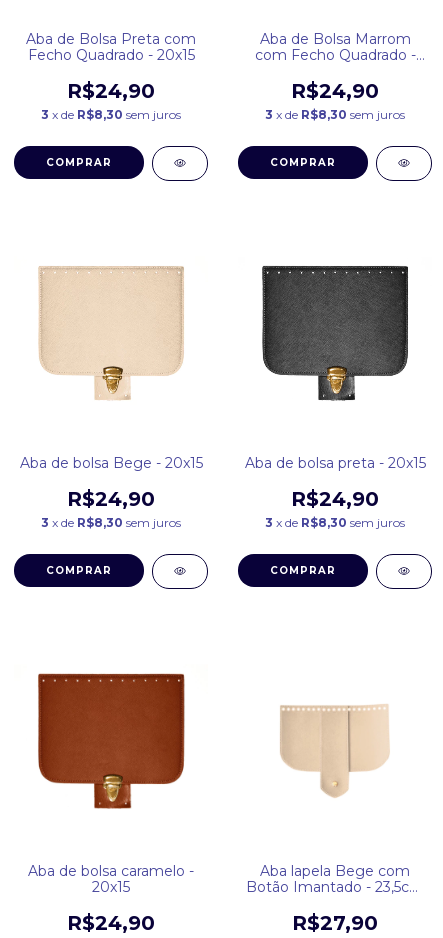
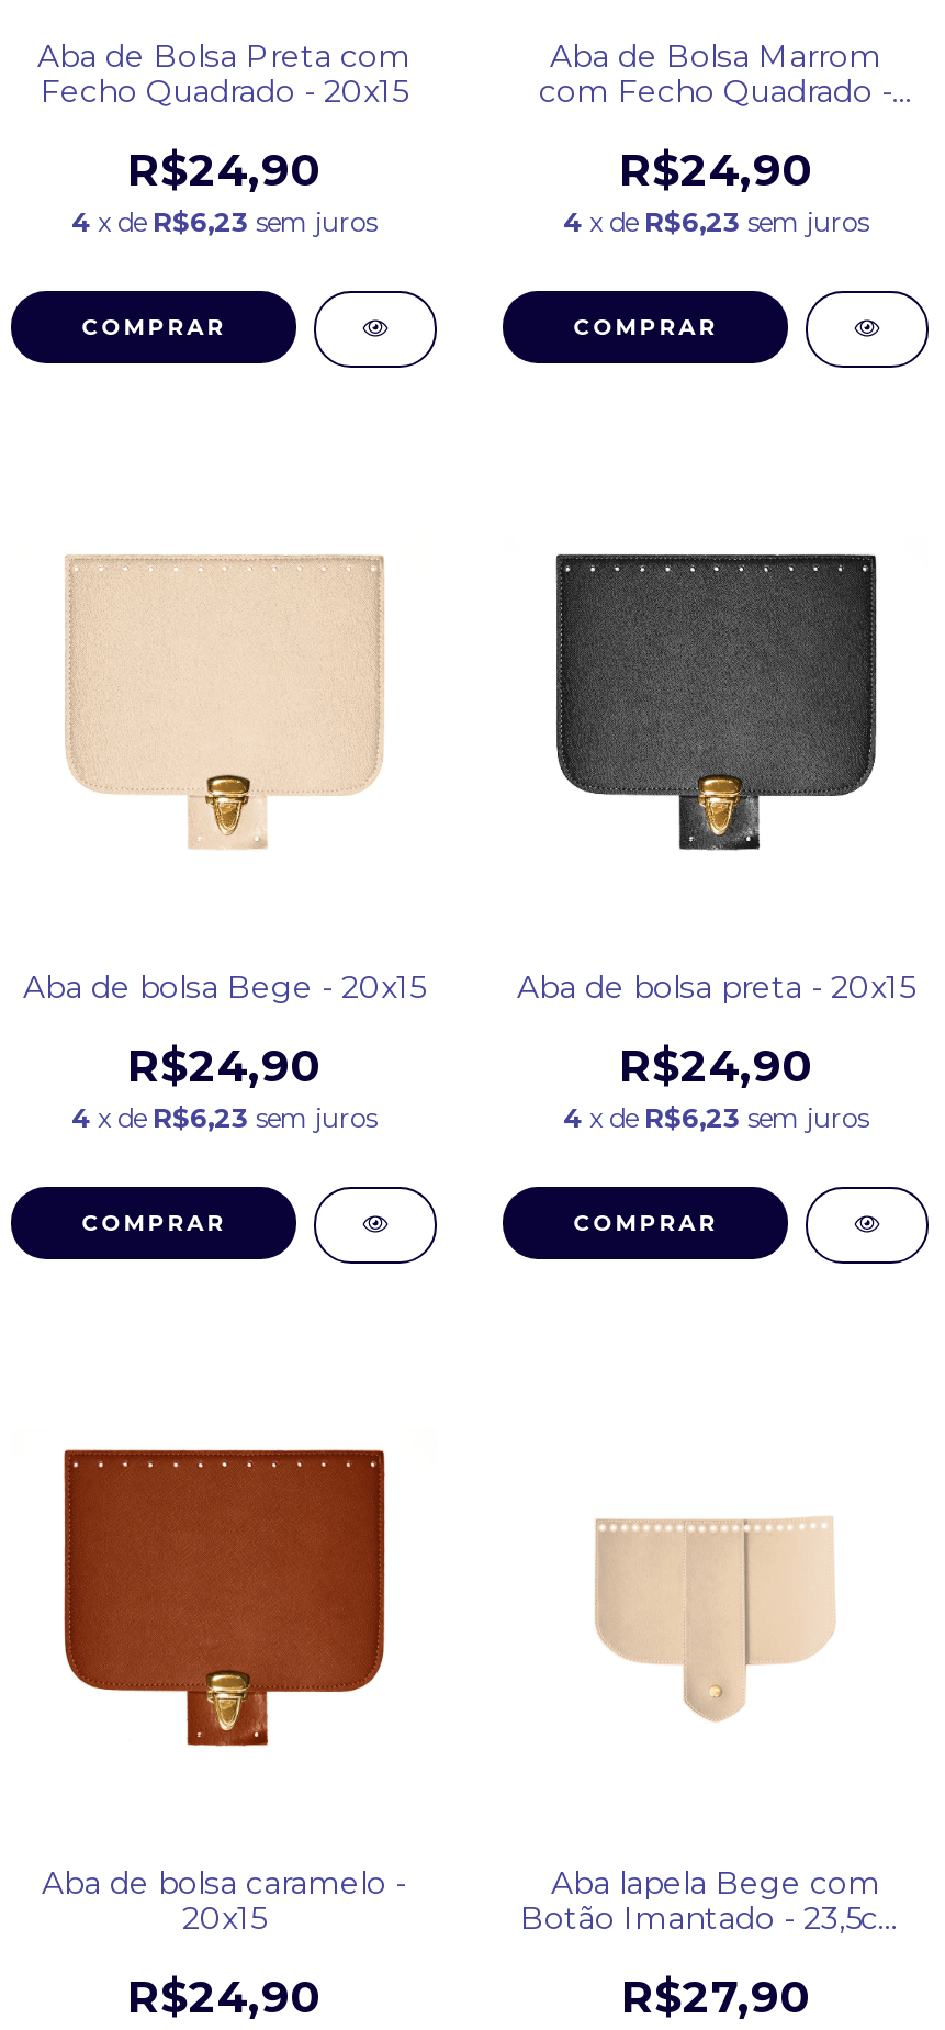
- 3 x de R$8,30 sem juros
+ 4 x de R$6,23 sem juros

- 3 x de R$8,30 sem juros
+ 4 x de R$6,23 sem juros

- 3 x de R$8,30 sem juros
+ 4 x de R$6,23 sem juros

- 3 x de R$8,30 sem juros
+ 4 x de R$6,23 sem juros
